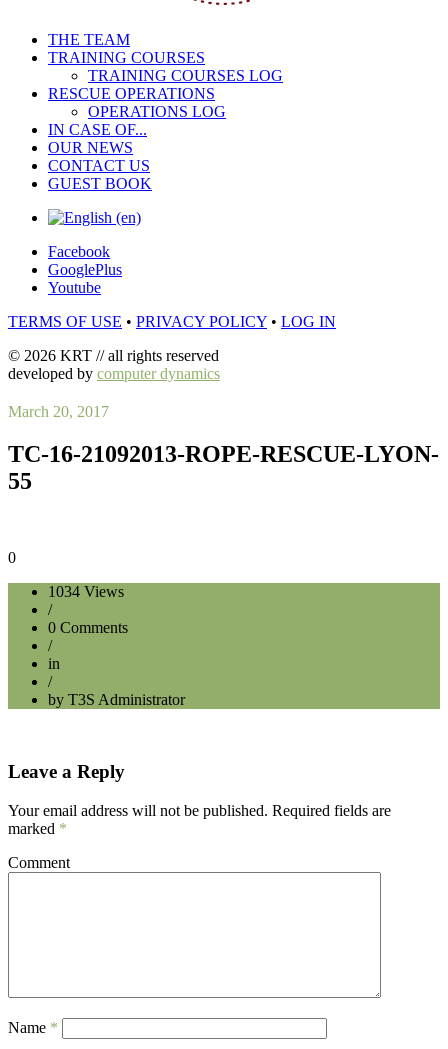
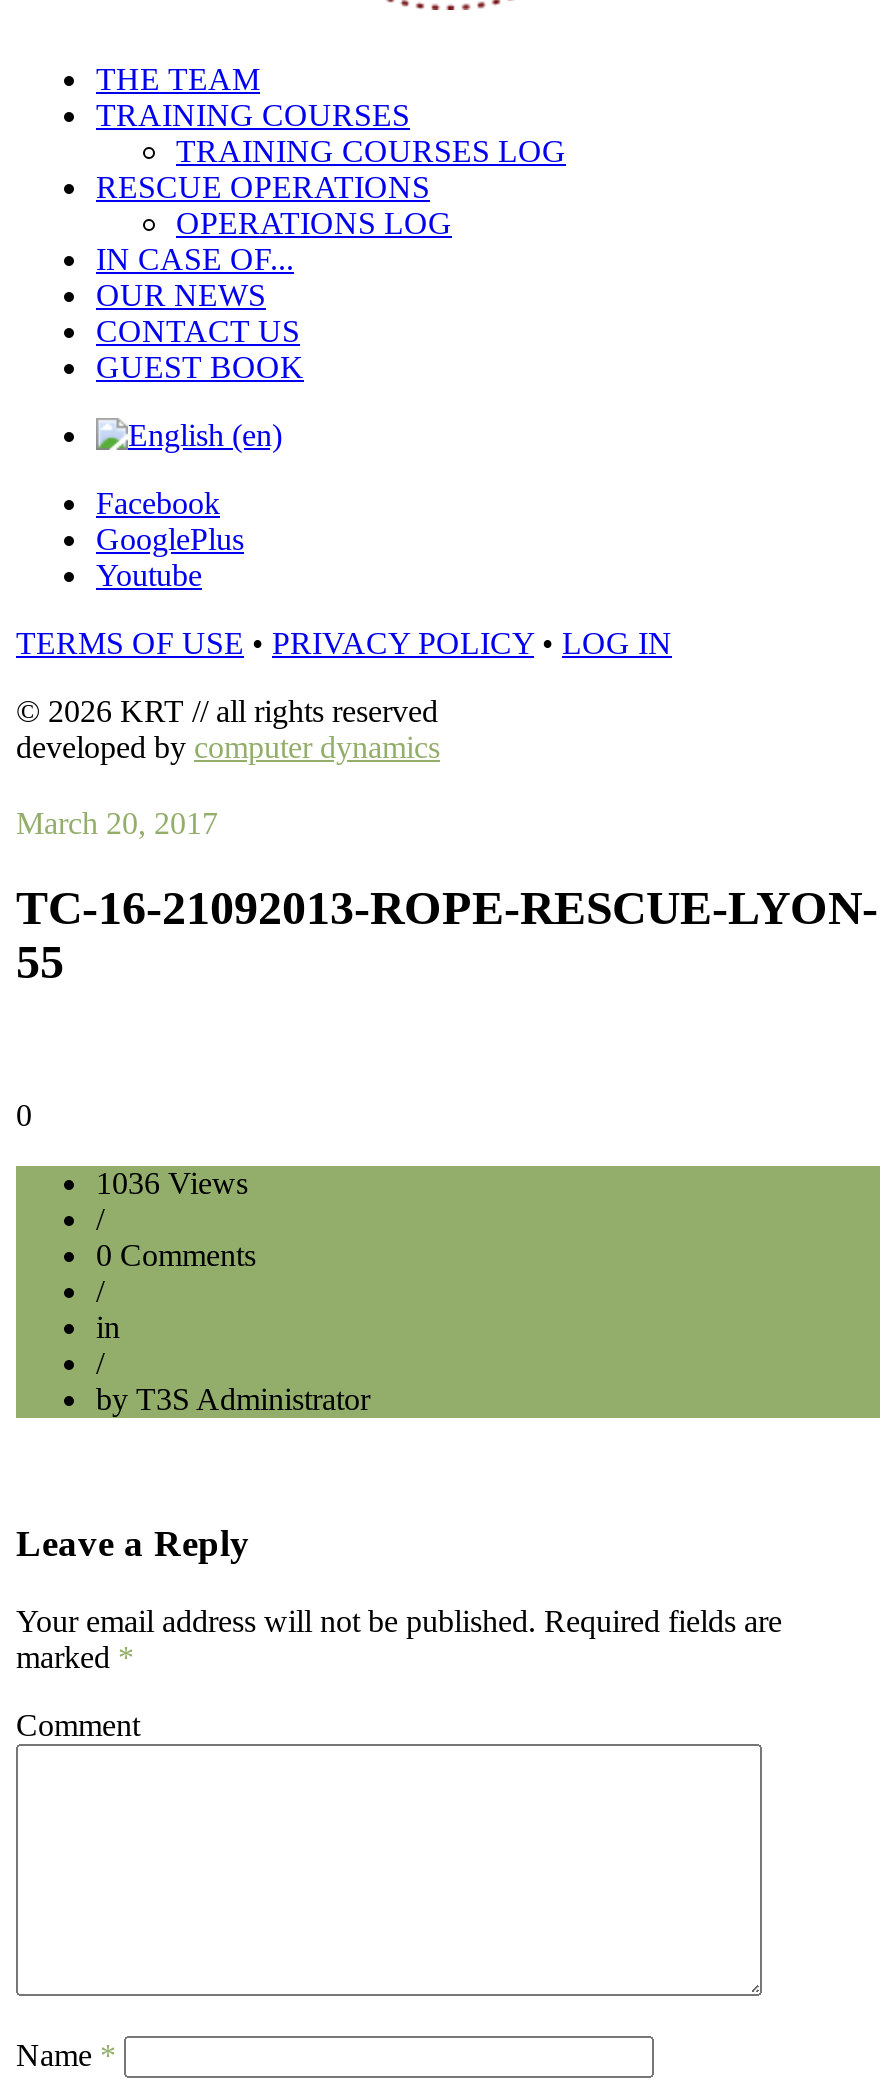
- 1034 Views
+ 1036 Views
